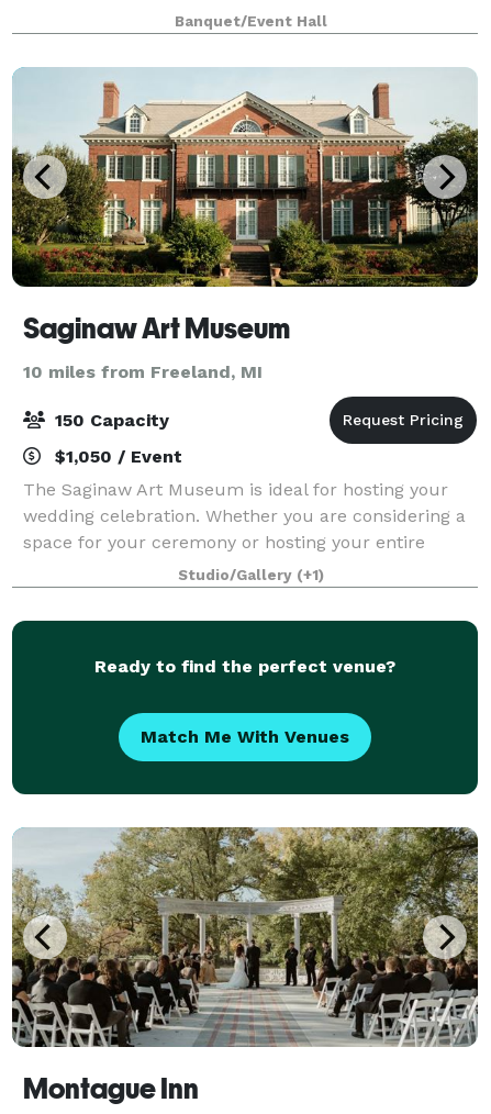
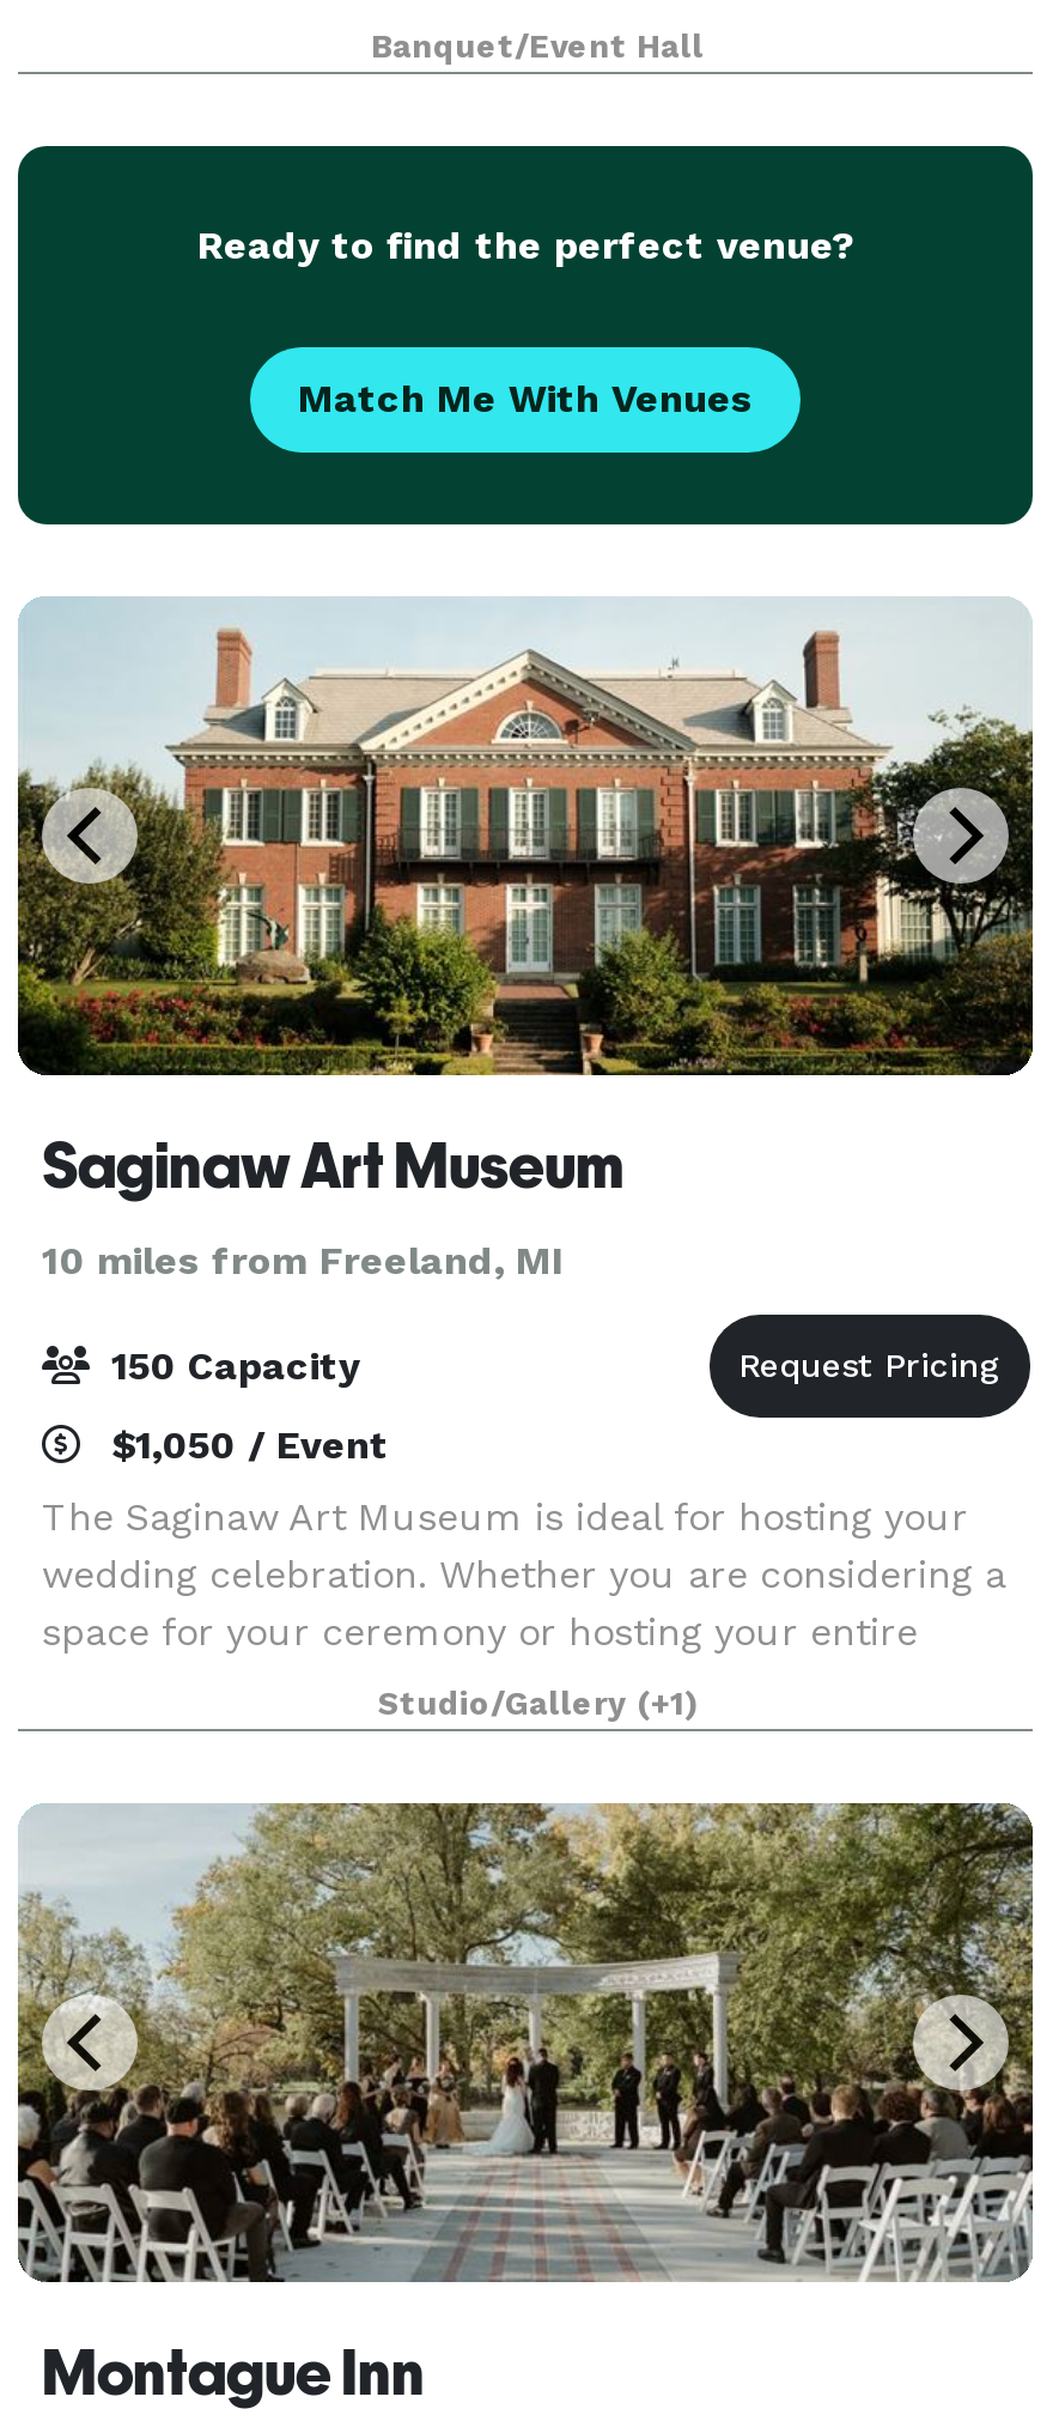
moved down: [image] | Saginaw Art Museum | 10 miles from Freeland, MI | 150 Capacity | $1,050 / Event | The Saginaw Art Museum is ideal for hosting your | wedding celebration. Whether you are considering a | space for your ceremony or hosting your entire

moved up: [image] | Ready to find the perfect venue? | Match Me With Venues
